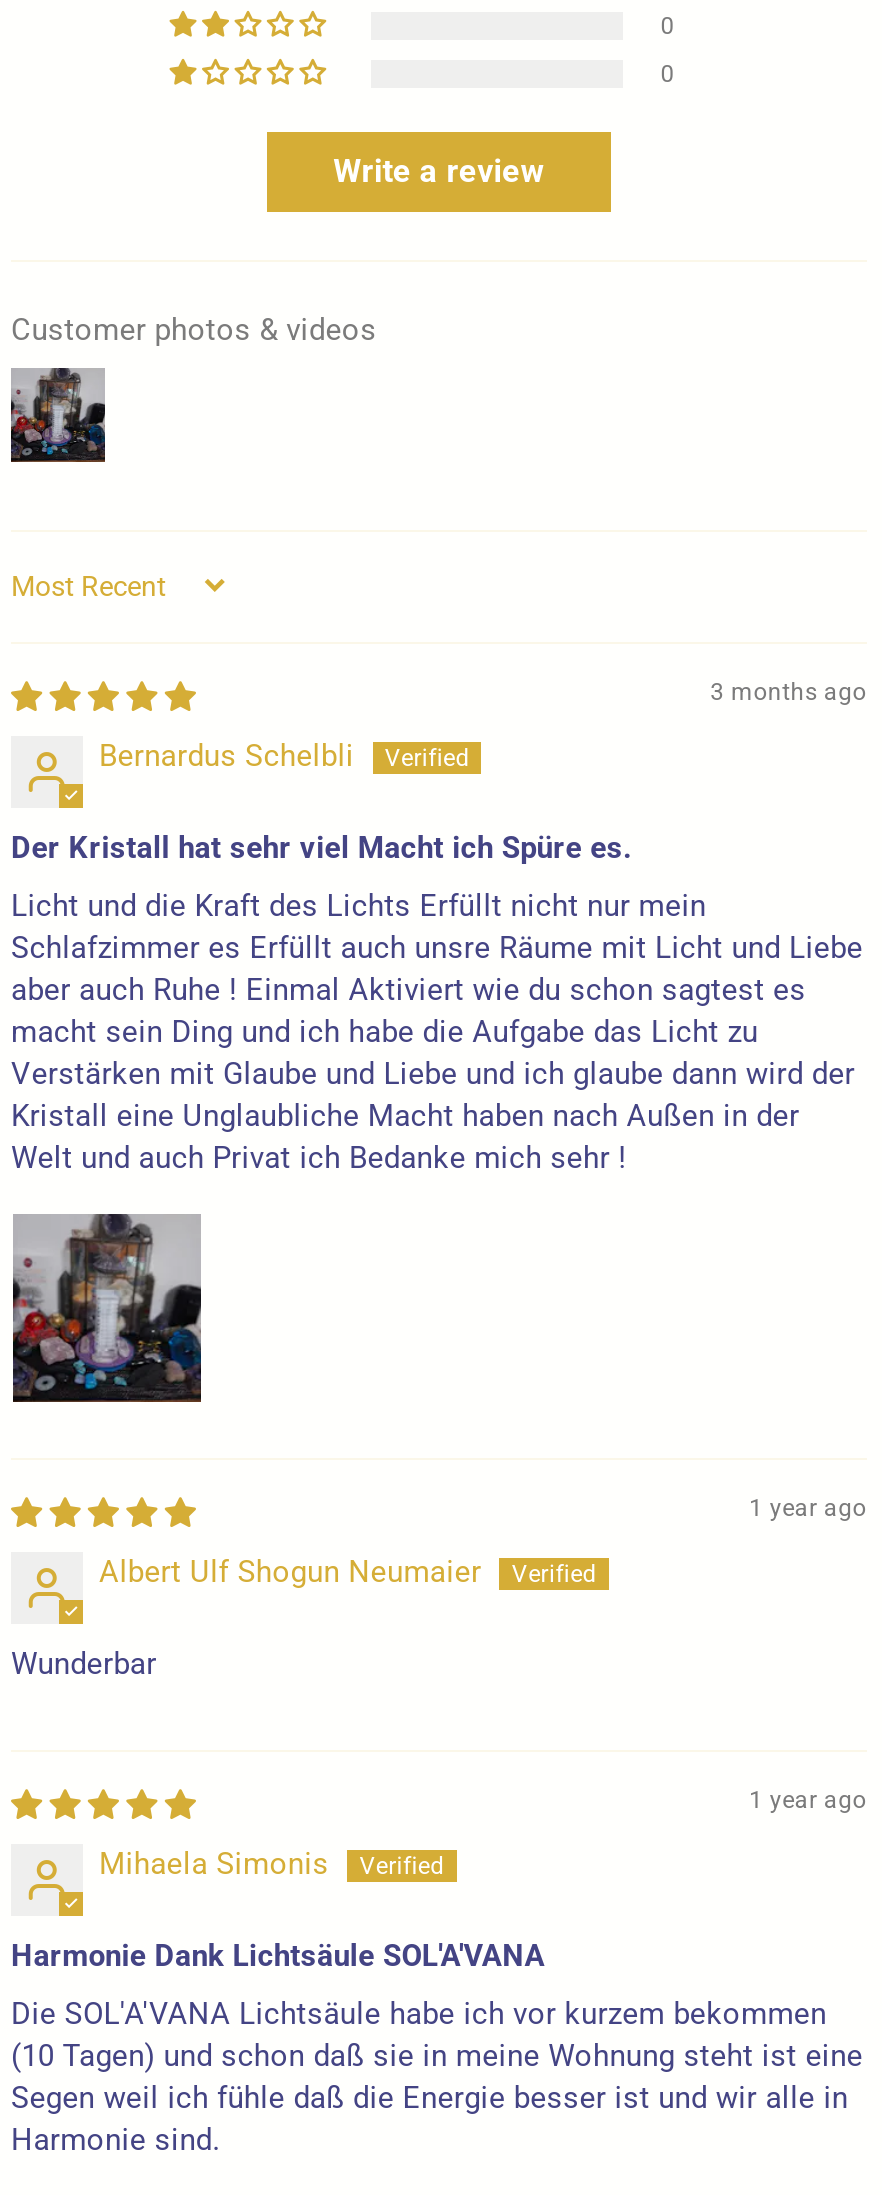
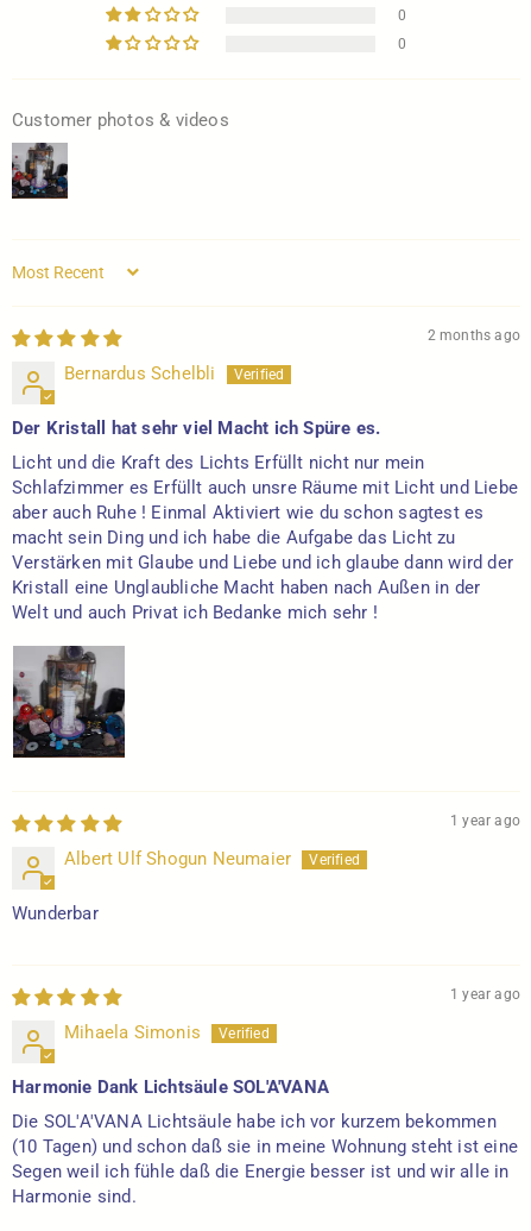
- Write a review

- 3 months ago
+ 2 months ago
